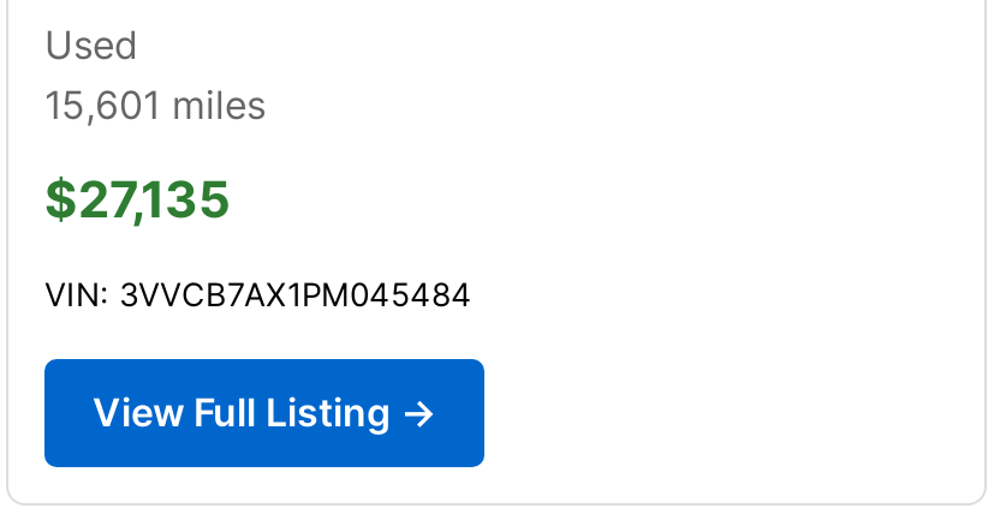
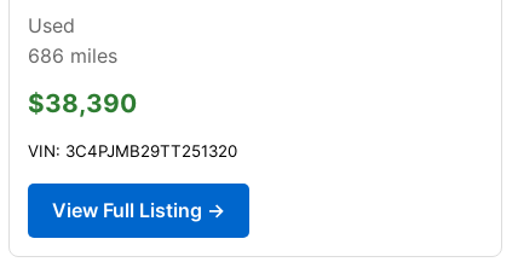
- 15,601 miles
+ 686 miles

- $27,135
+ $38,390

- VIN: 3VVCB7AX1PM045484
+ VIN: 3C4PJMB29TT251320
